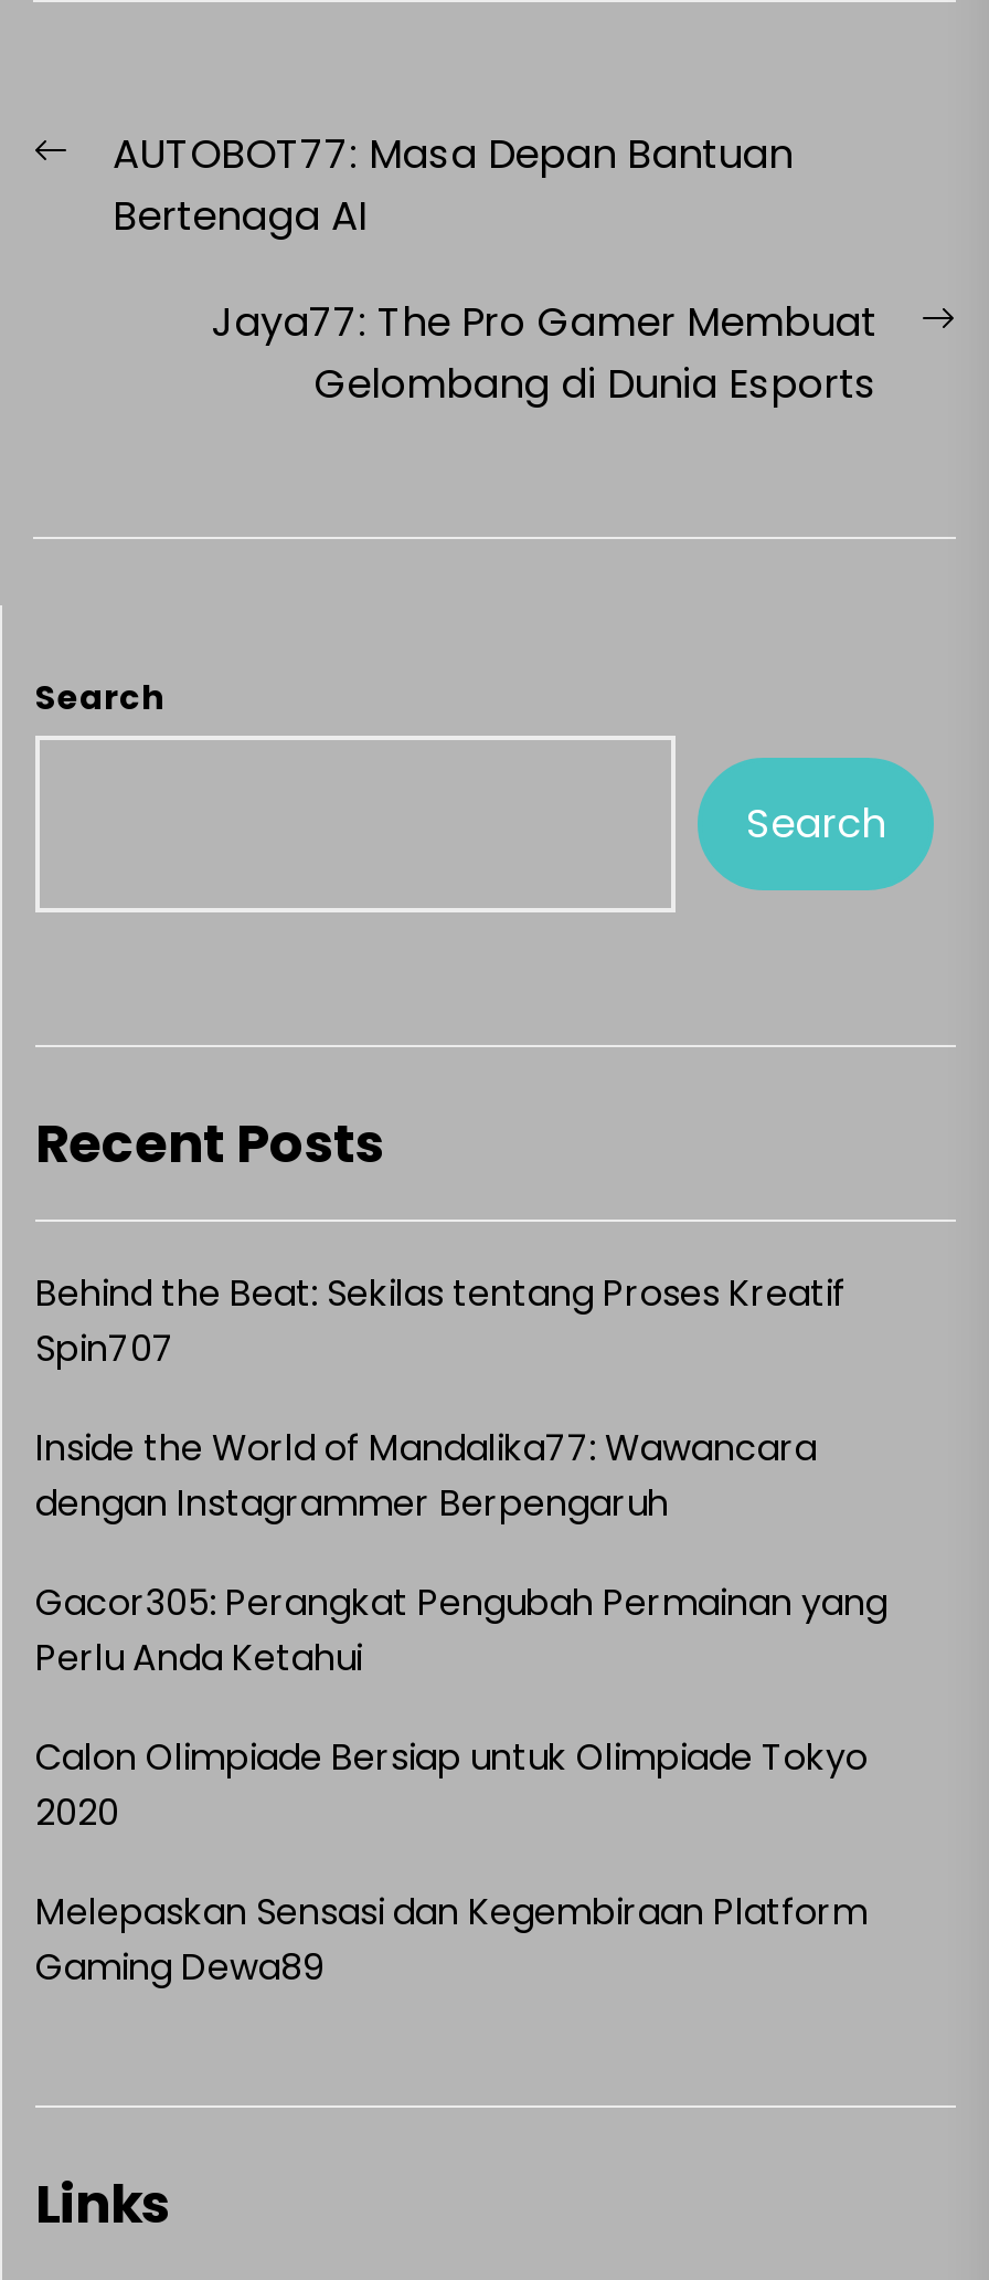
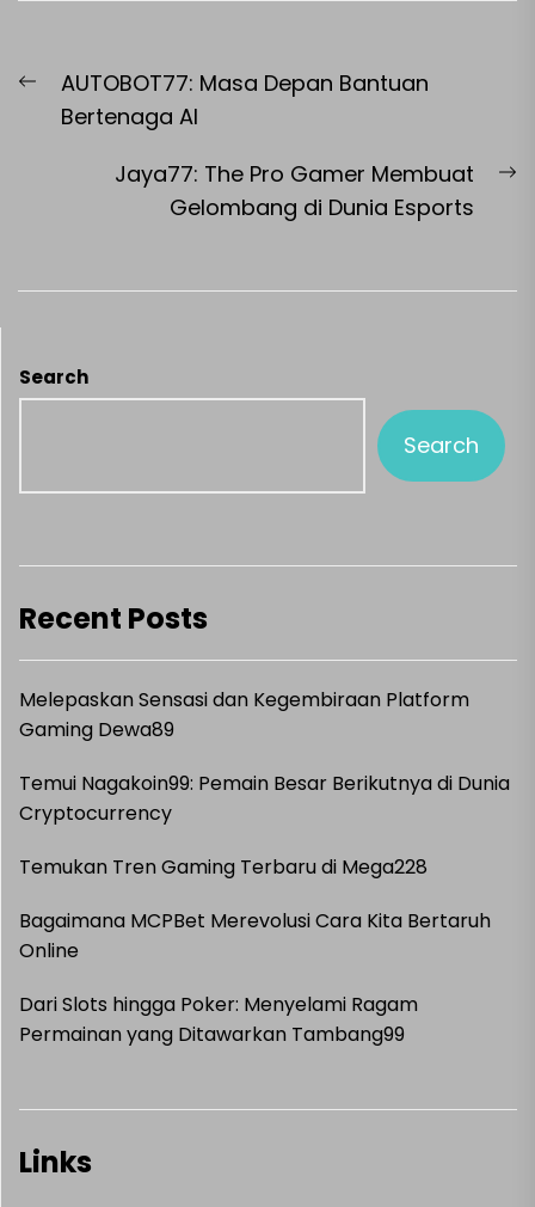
- Behind the Beat: Sekilas tentang Proses Kreatif
- Spin707
- Inside the World of Mandalika77: Wawancara
- dengan Instagrammer Berpengaruh
- Gacor305: Perangkat Pengubah Permainan yang
- Perlu Anda Ketahui
- Calon Olimpiade Bersiap untuk Olimpiade Tokyo
- 2020

moved up: Melepaskan Sensasi dan Kegembiraan Platform | Gaming Dewa89

+ Temui Nagakoin99: Pemain Besar Berikutnya di Dunia
+ Cryptocurrency
+ Temukan Tren Gaming Terbaru di Mega228
+ Bagaimana MCPBet Merevolusi Cara Kita Bertaruh
+ Online
+ Dari Slots hingga Poker: Menyelami Ragam
+ Permainan yang Ditawarkan Tambang99
